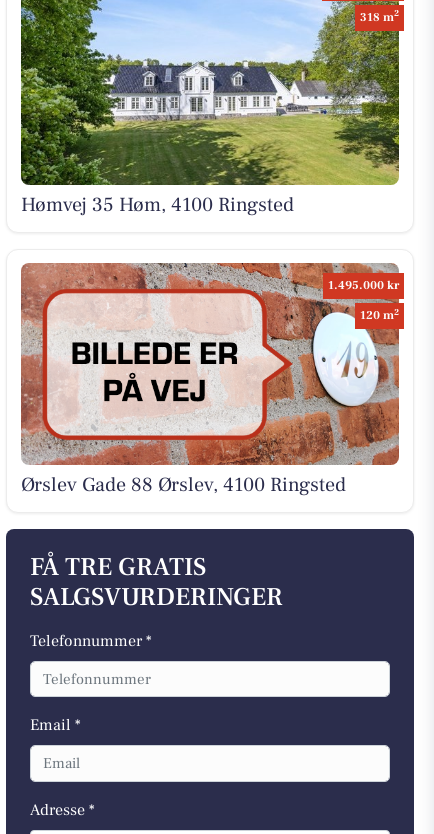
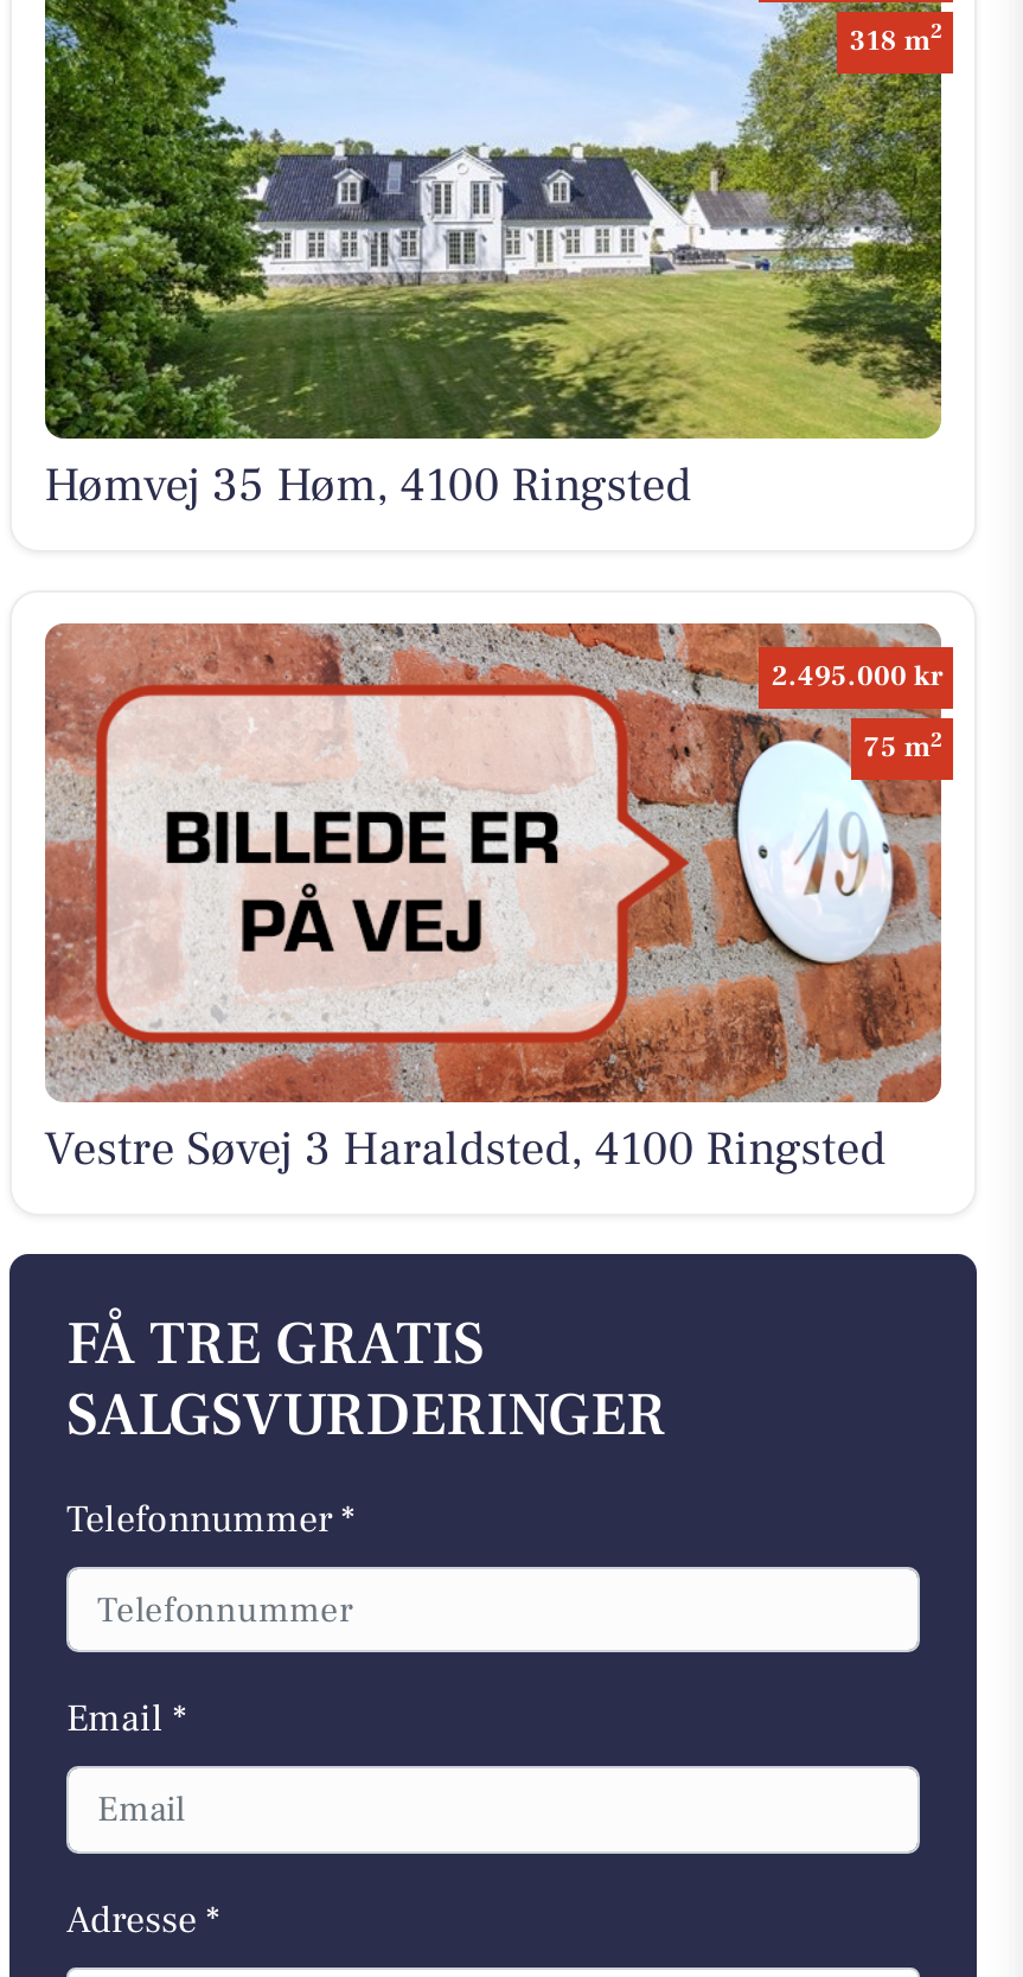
- 1.495.000 kr
+ 2.495.000 kr

- 120 m2
+ 75 m2

- Ørslev Gade 88 Ørslev, 4100 Ringsted
+ Vestre Søvej 3 Haraldsted, 4100 Ringsted
